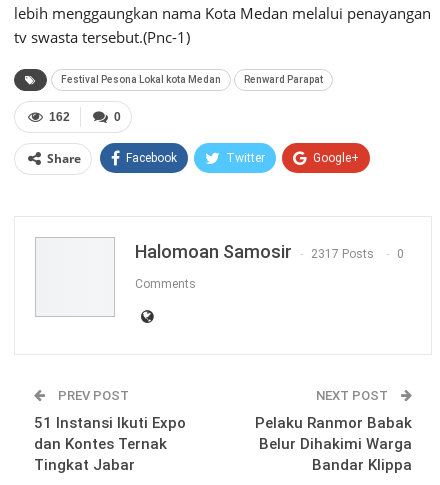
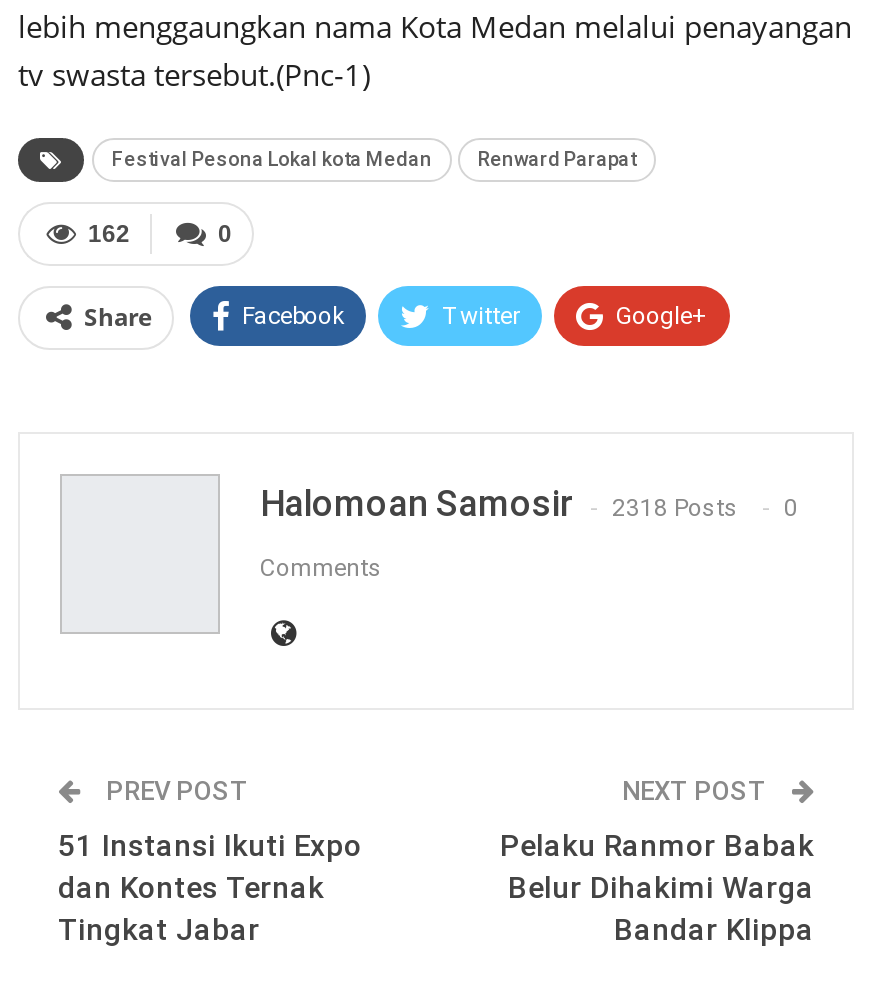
- Halomoan Samosir 2317 Posts 0
+ Halomoan Samosir 2318 Posts 0
